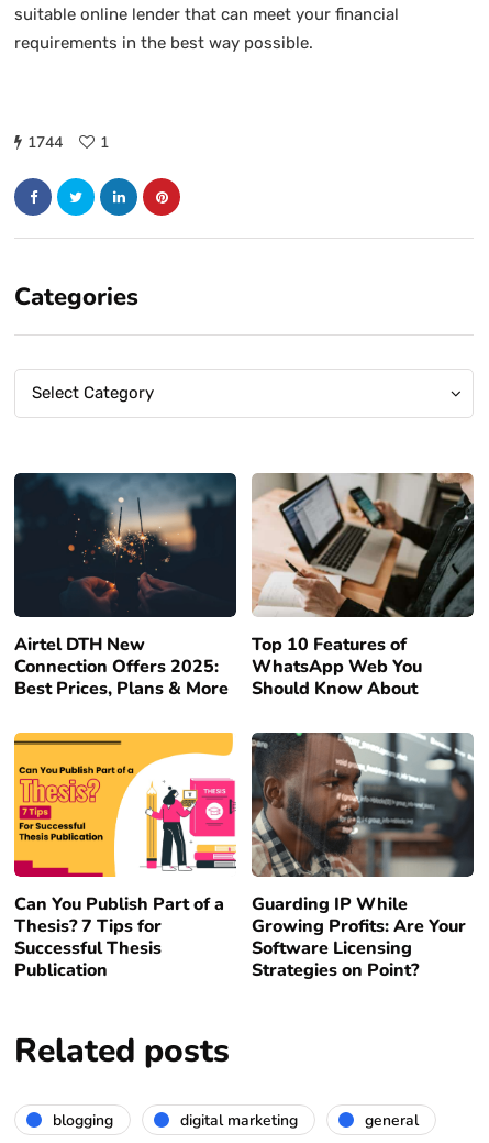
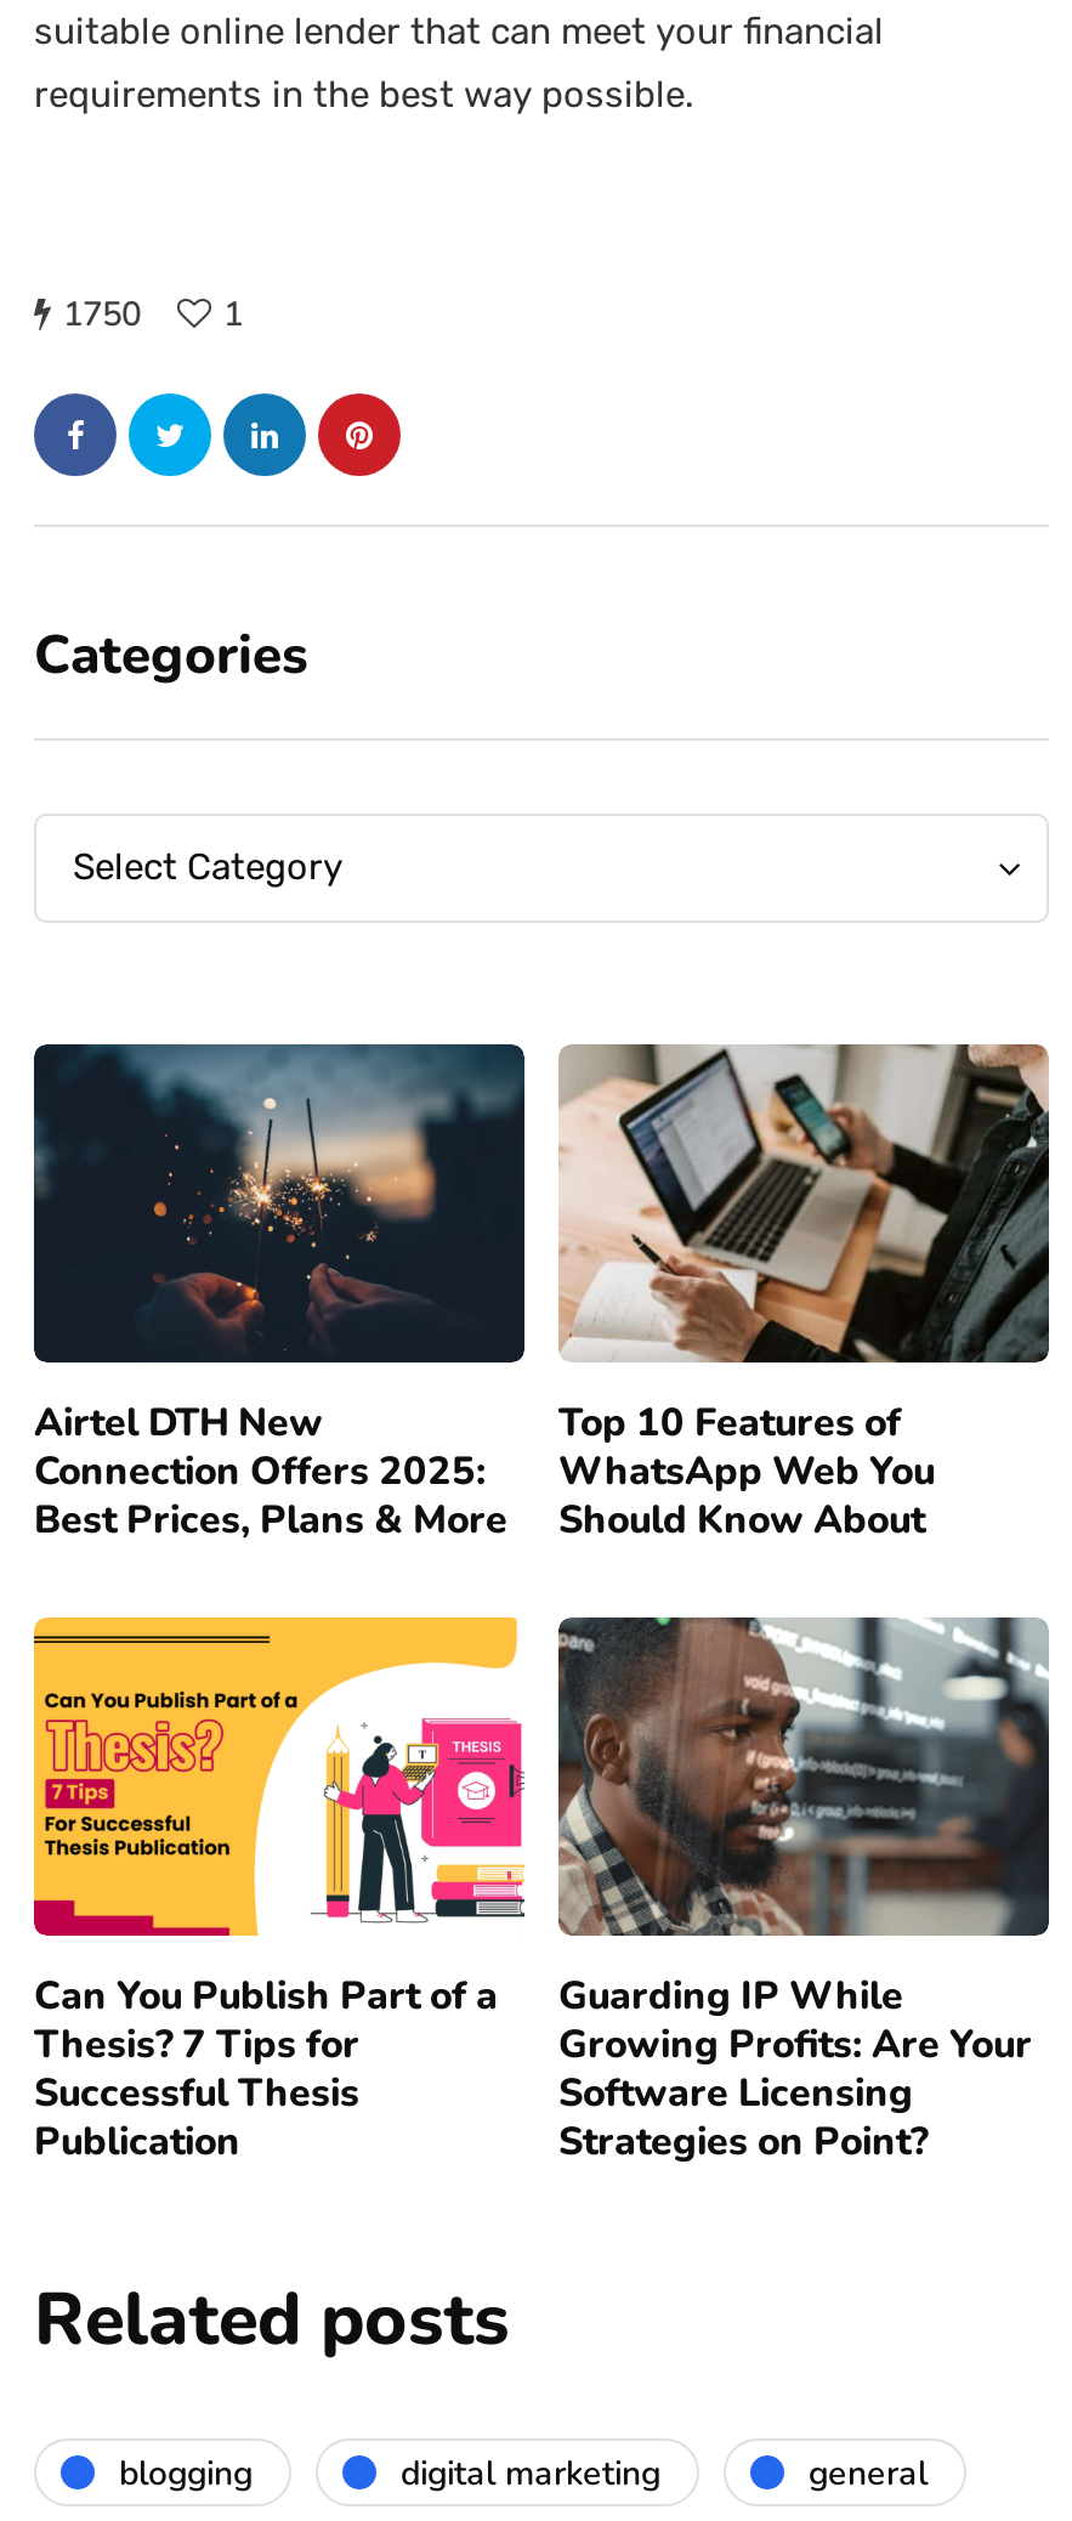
- 1744 1
+ 1750 1
